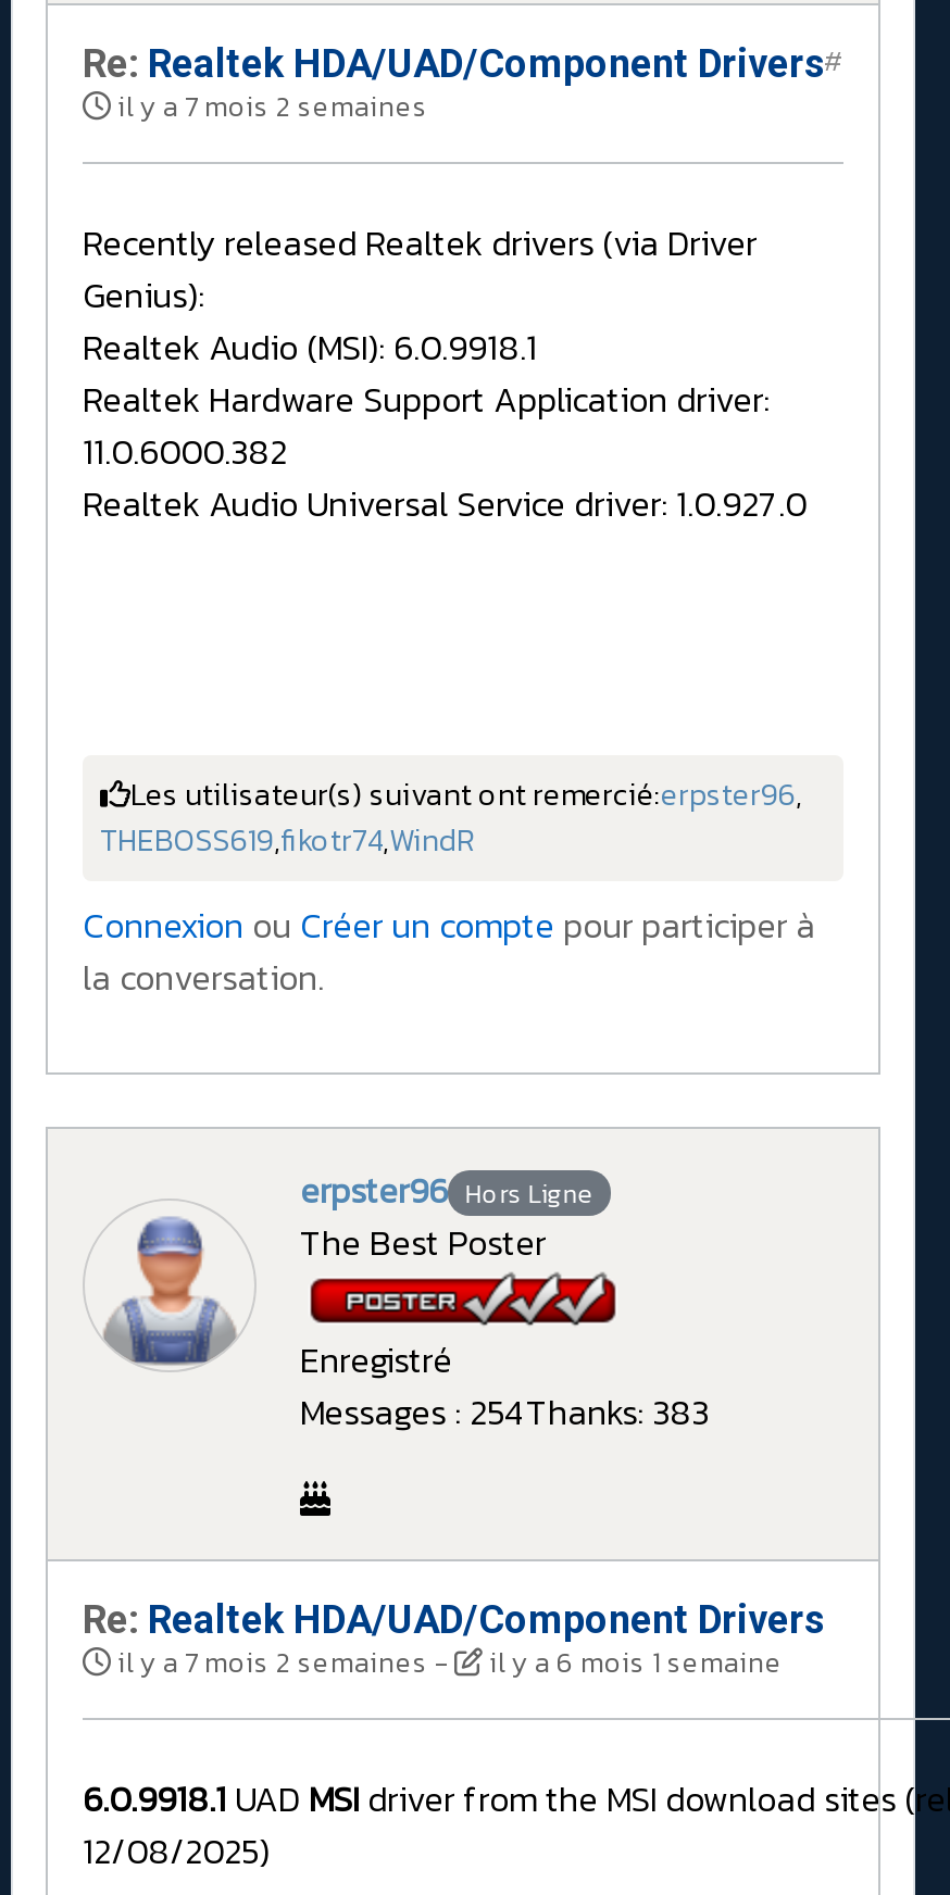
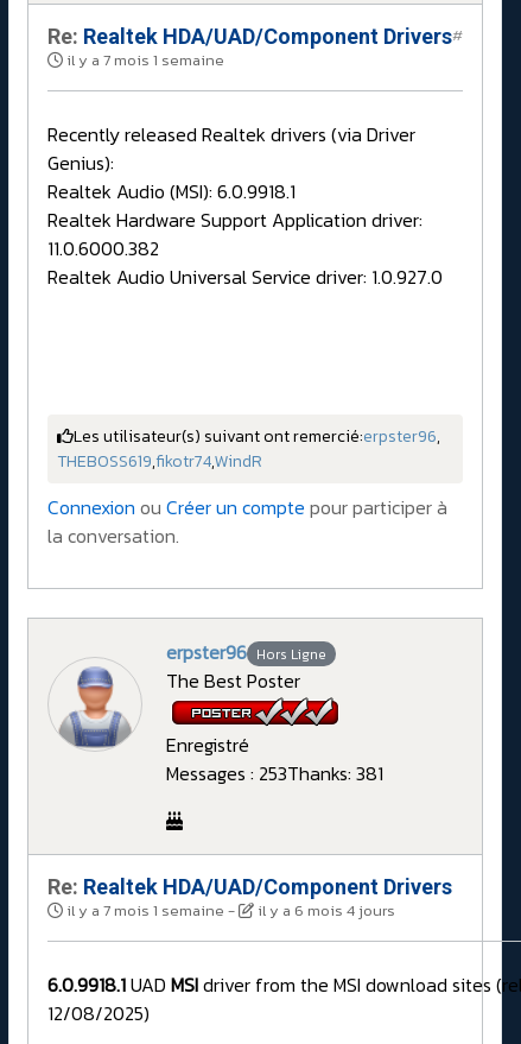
- il y a 7 mois 2 semaines
+ il y a 7 mois 1 semaine

- Messages : 254Thanks: 383
+ Messages : 253Thanks: 381

- il y a 7 mois 2 semaines -
+ il y a 7 mois 1 semaine -

- il y a 6 mois 1 semaine
+ il y a 6 mois 4 jours
